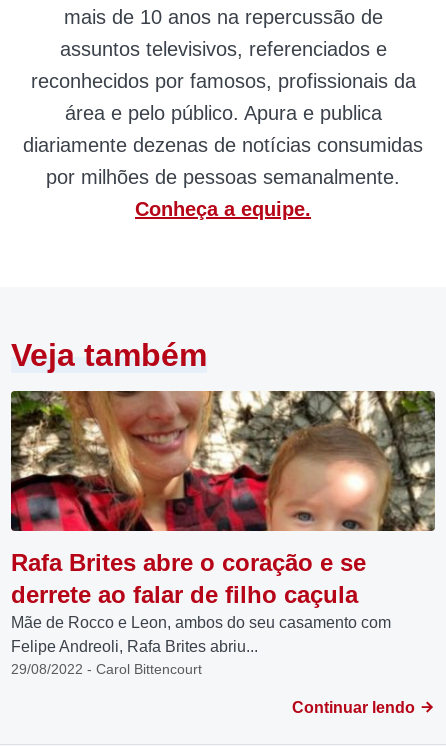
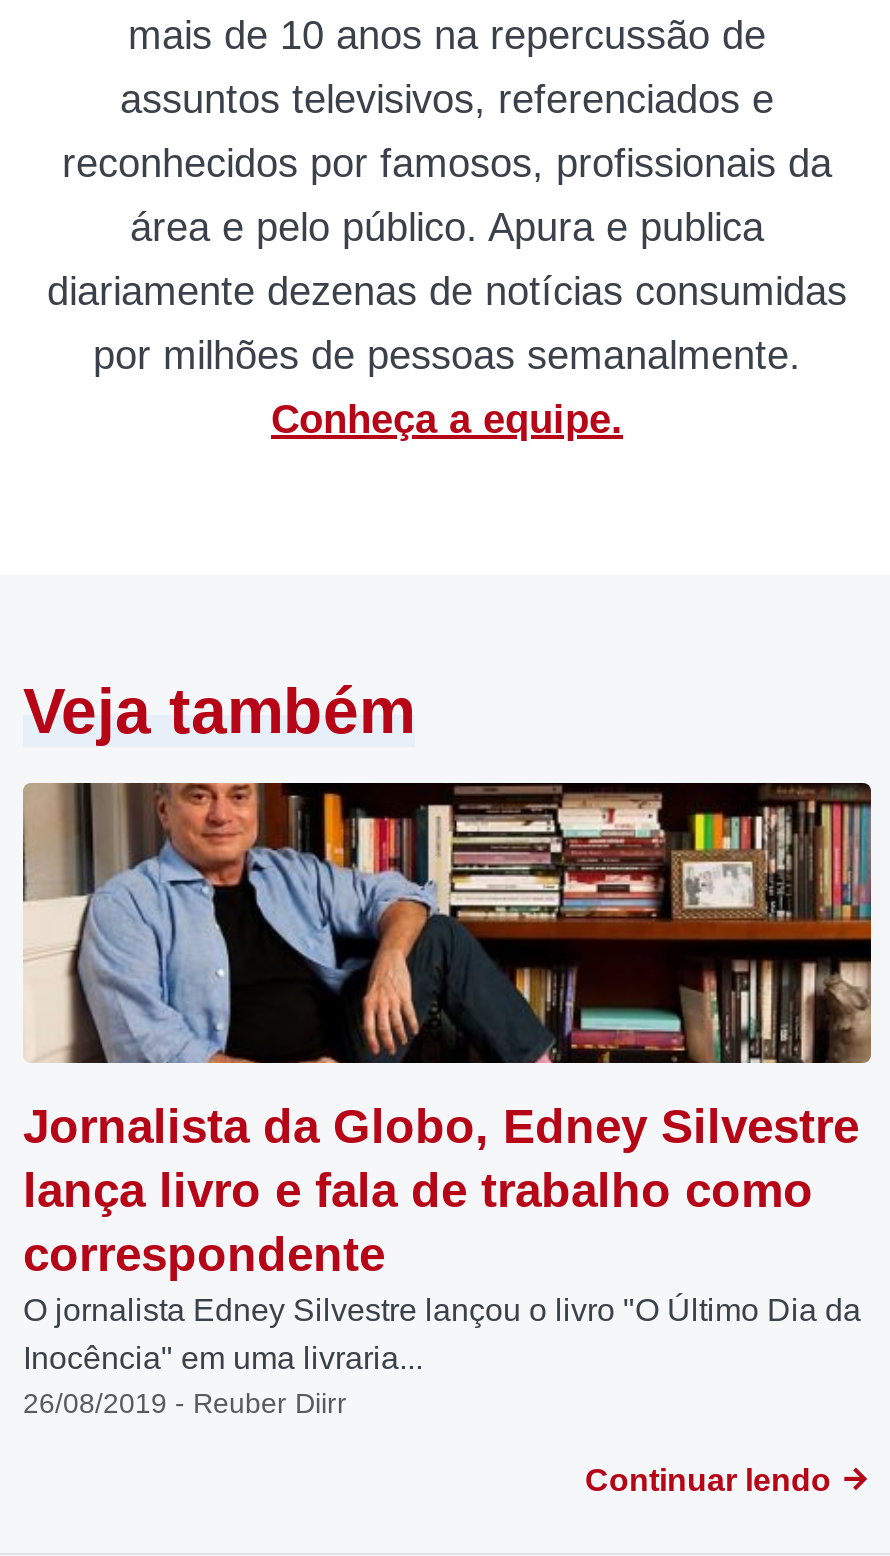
- [image]
- Rafa Brites abre o coração e se
- derrete ao falar de filho caçula
- Mãe de Rocco e Leon, ambos do seu casamento com
- Felipe Andreoli, Rafa Brites abriu...
- 29/08/2022 - Carol Bittencourt
+ [image]
+ Jornalista da Globo, Edney Silvestre
+ lança livro e fala de trabalho como
+ correspondente
+ O jornalista Edney Silvestre lançou o livro "O Último Dia da
+ Inocência" em uma livraria...
+ 26/08/2019 - Reuber Diirr
